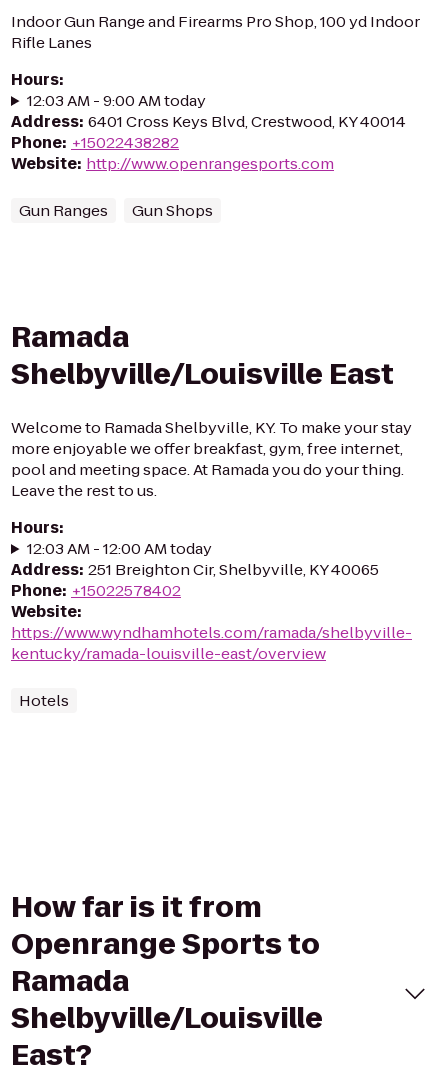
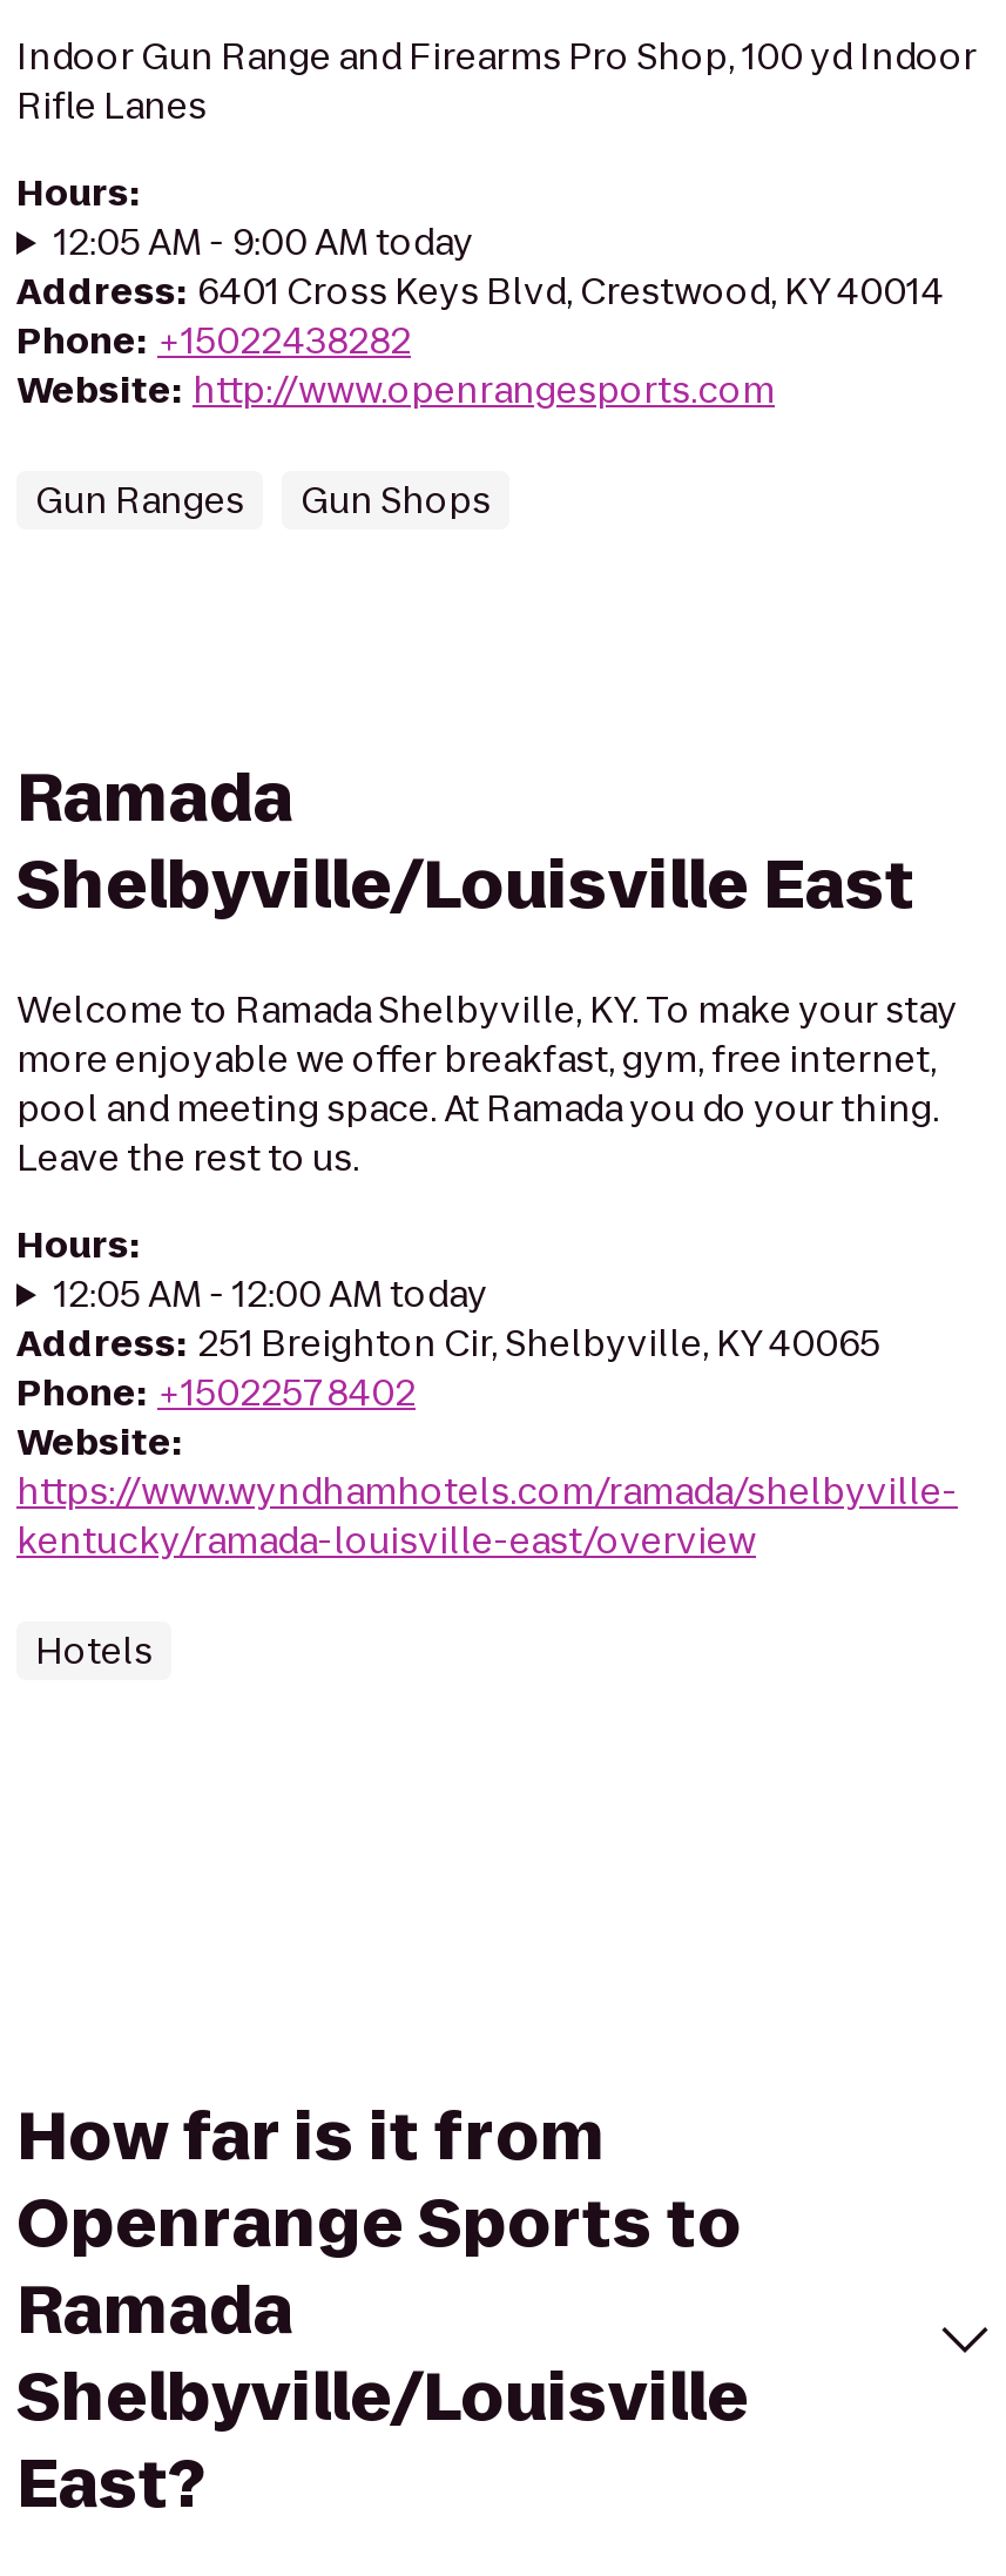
- 12:03 AM - 9:00 AM today
+ 12:05 AM - 9:00 AM today

- 12:03 AM - 12:00 AM today
+ 12:05 AM - 12:00 AM today
